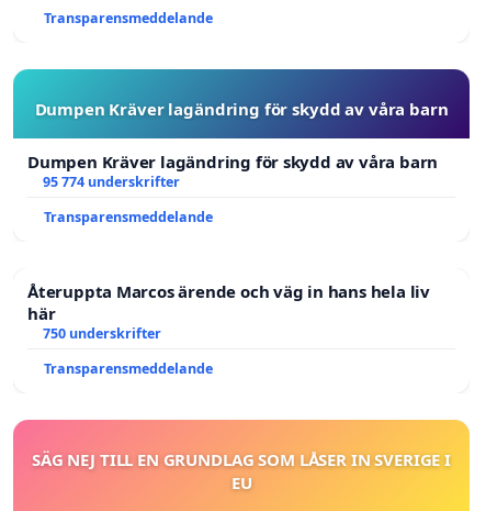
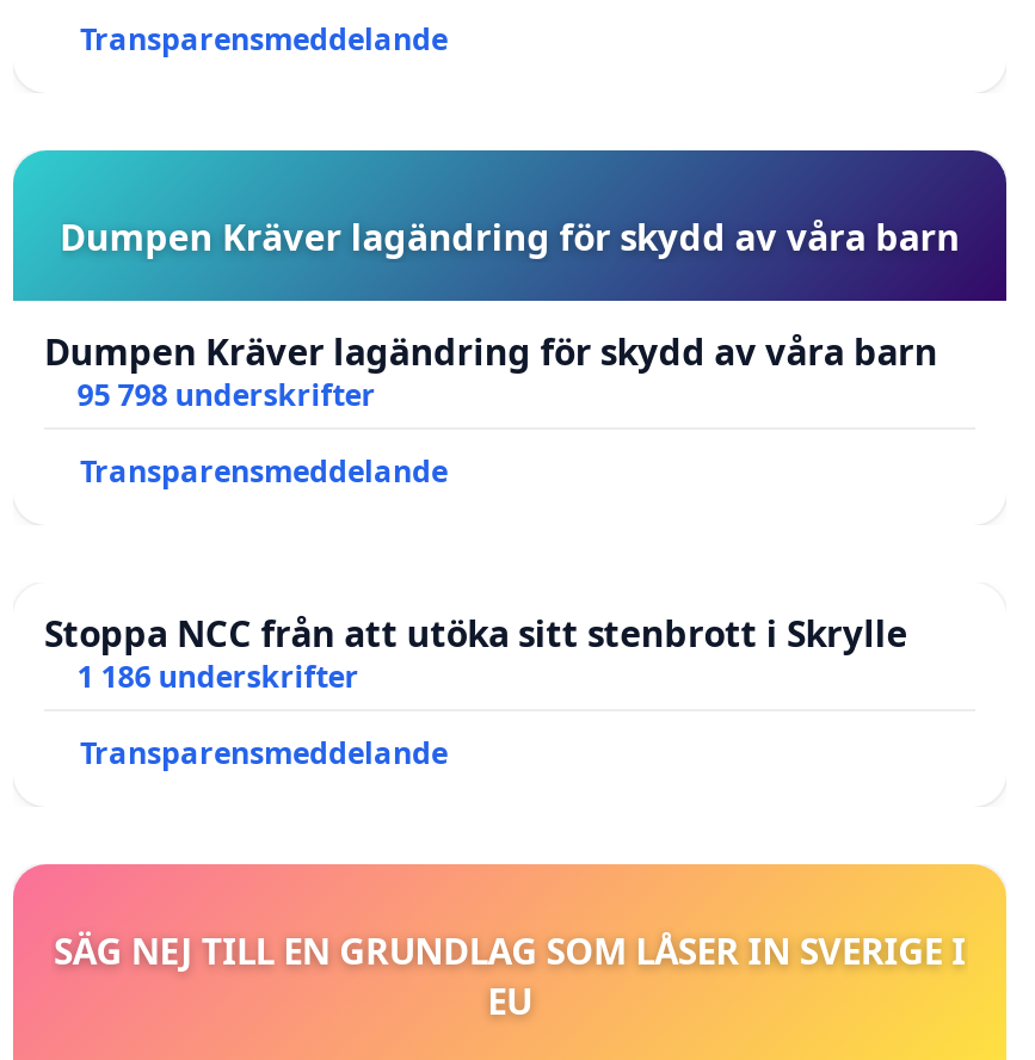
- 95 774 underskrifter
+ 95 798 underskrifter

- Återuppta Marcos ärende och väg in hans hela liv
- här
- 750 underskrifter
+ Stoppa NCC från att utöka sitt stenbrott i Skrylle
+ 1 186 underskrifter
